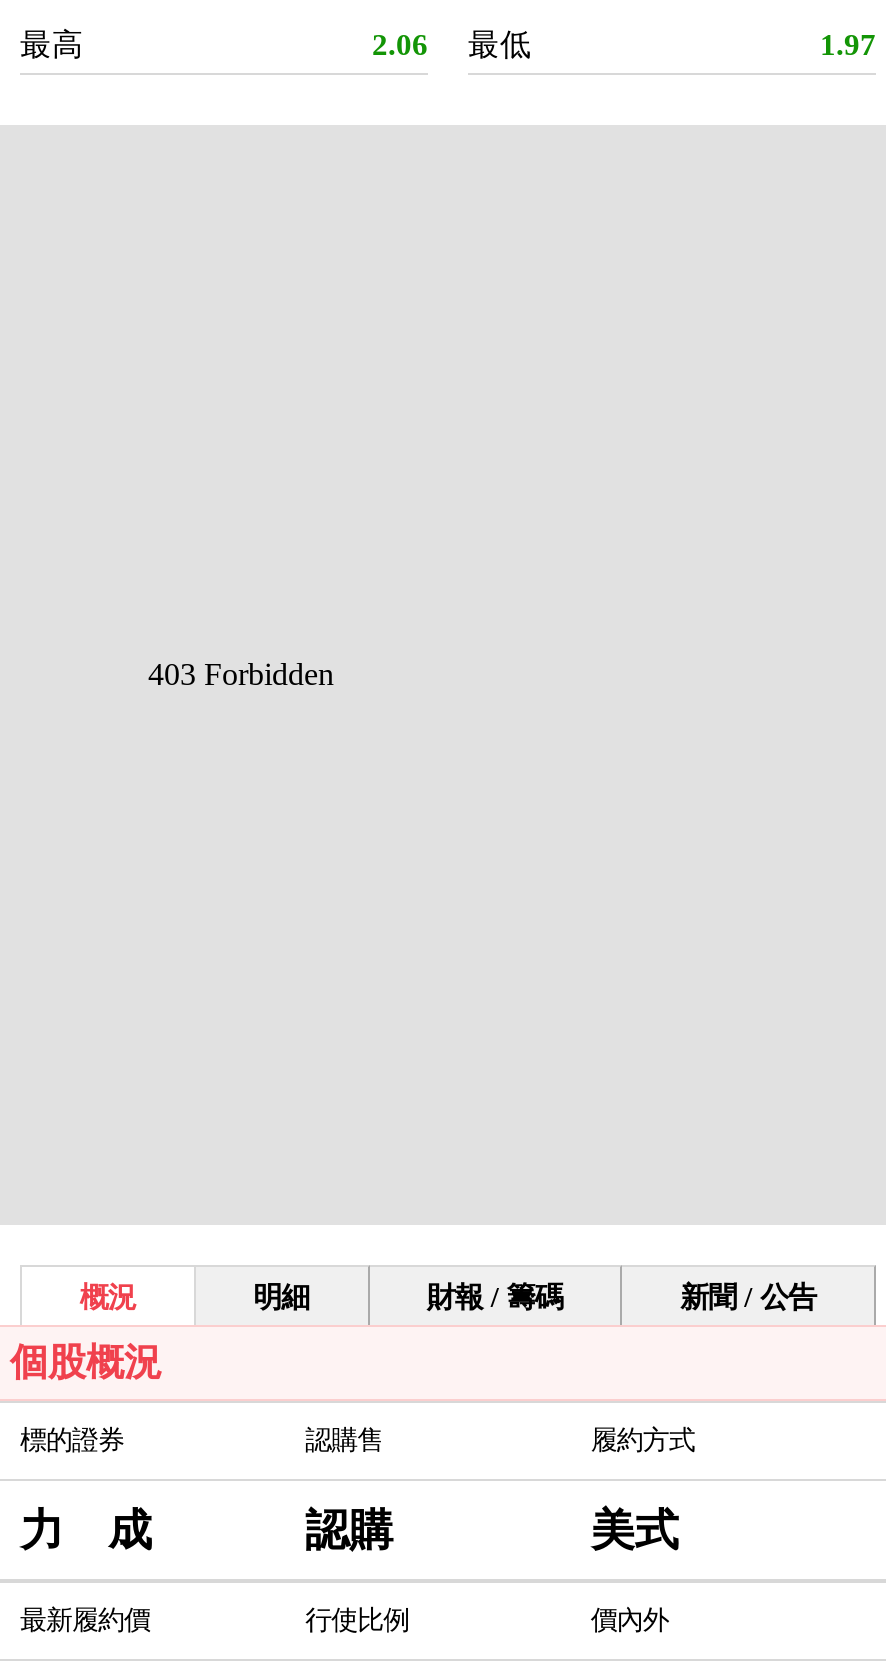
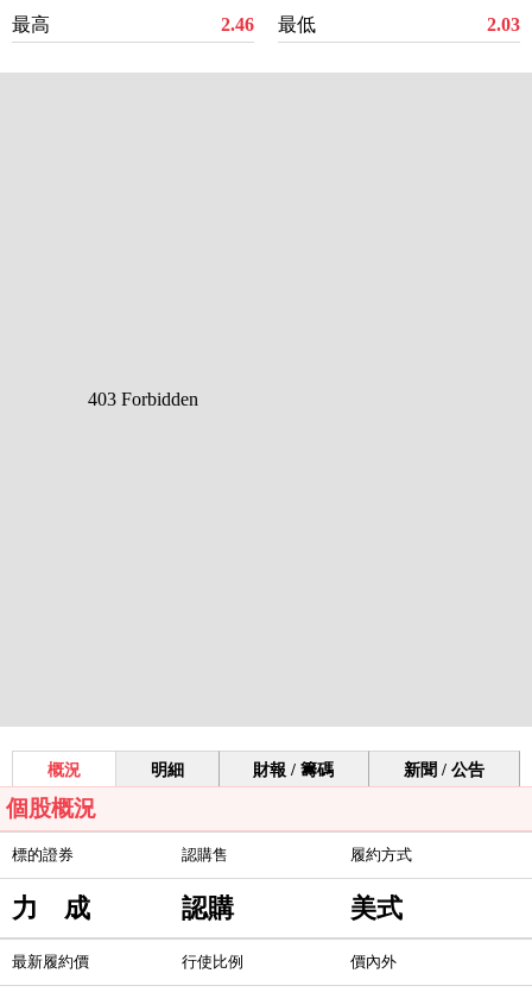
- 2.06 最低
+ 2.46 最低

- 1.97
+ 2.03
